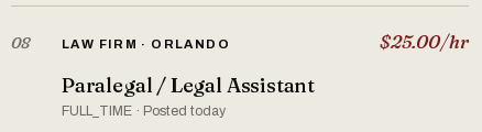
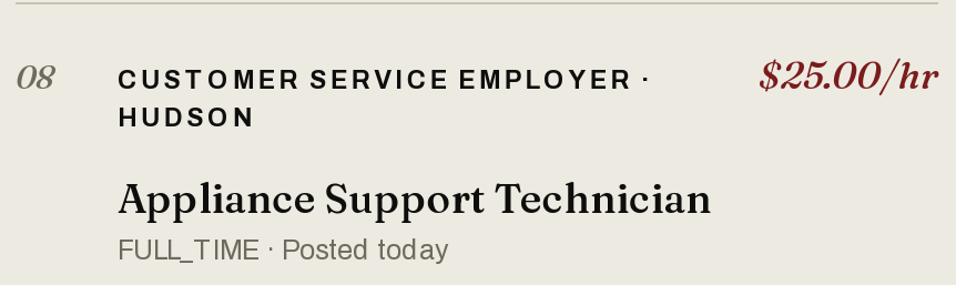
- LAW FIRM · ORLANDO
+ CUSTOMER SERVICE EMPLOYER ·
+ HUDSON

- Paralegal / Legal Assistant
+ Appliance Support Technician
